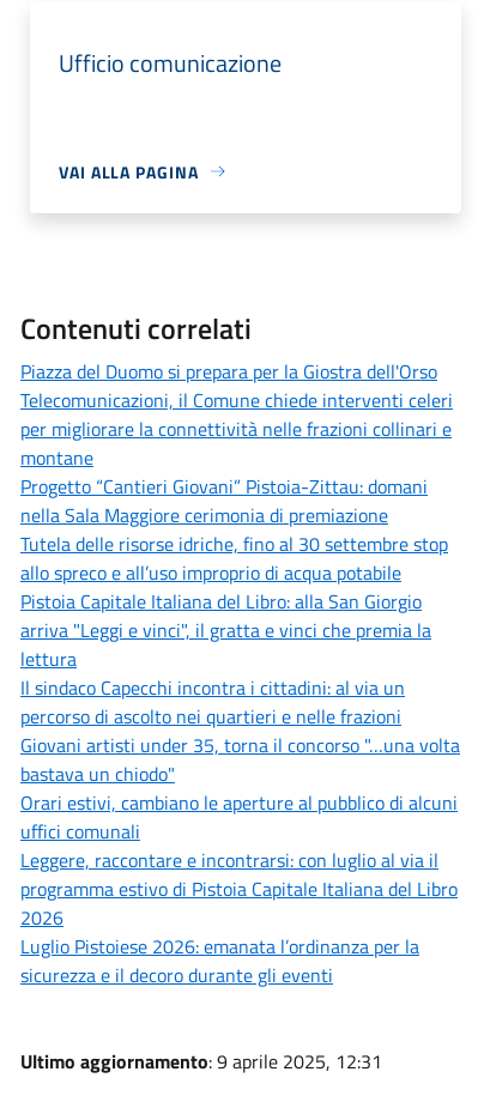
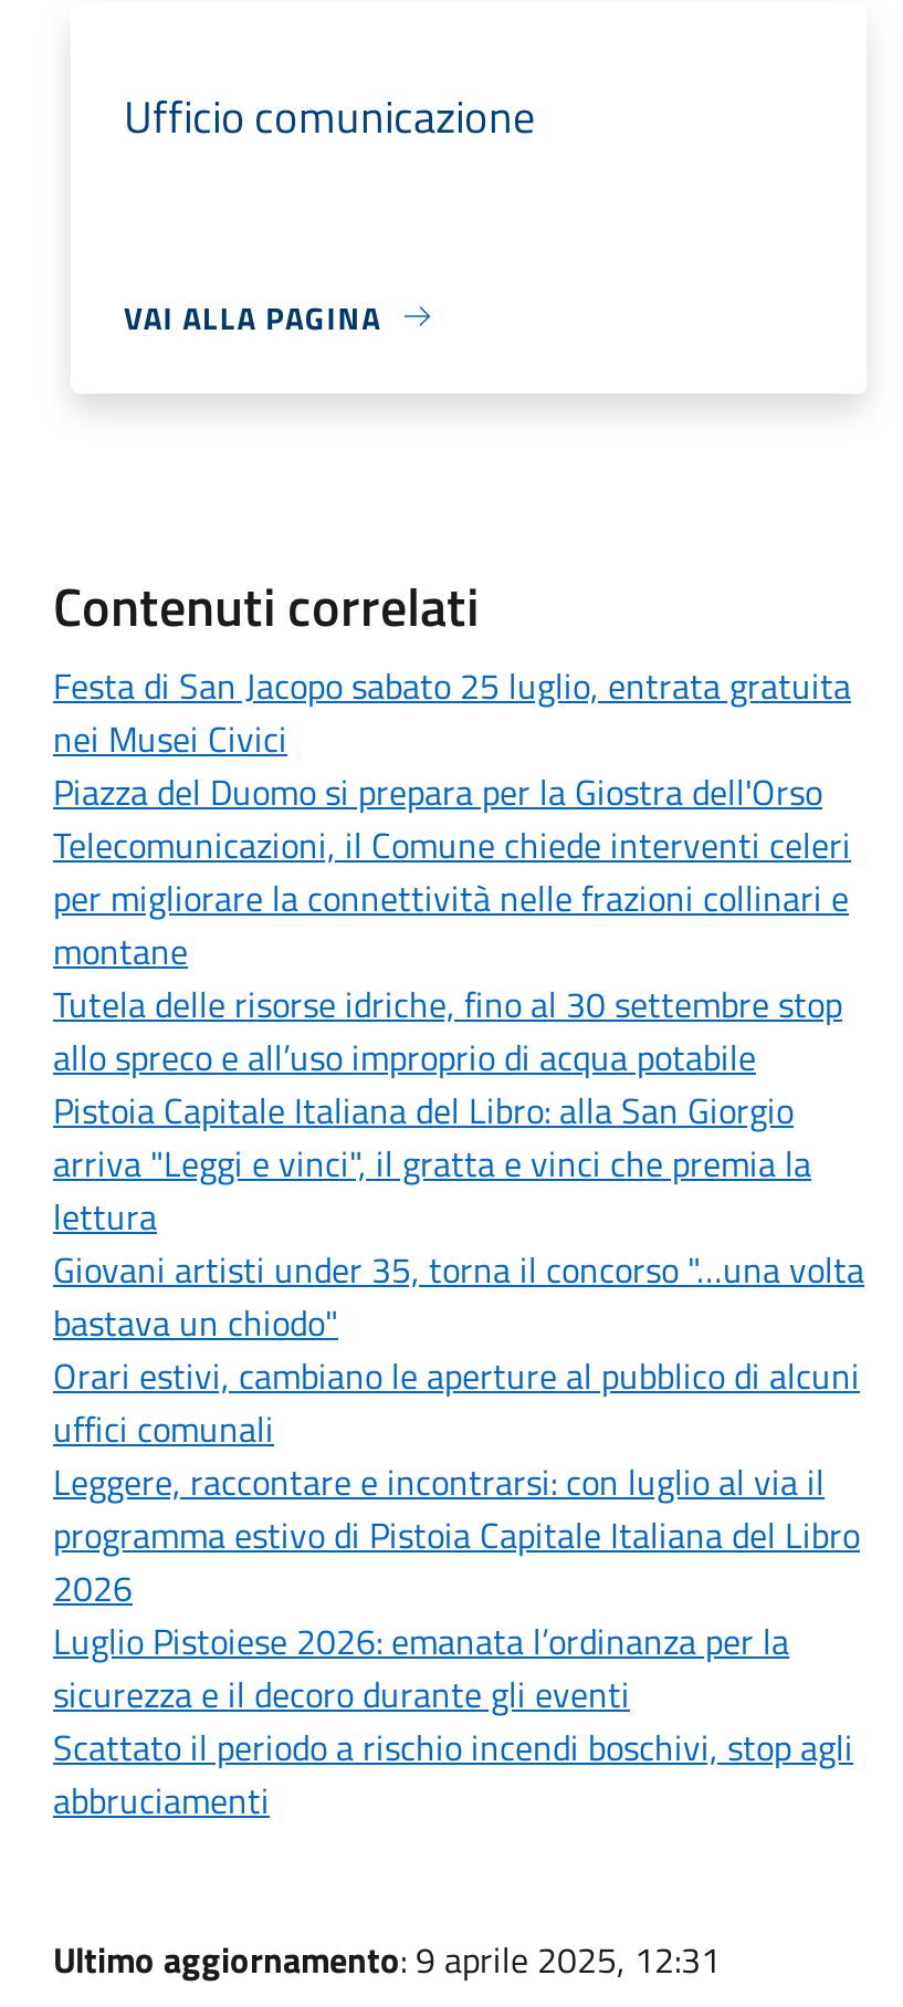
+ Festa di San Jacopo sabato 25 luglio, entrata gratuita
+ nei Musei Civici

moved down: Piazza del Duomo si prepara per la Giostra dell'Orso | Telecomunicazioni, il Comune chiede interventi celeri | per migliorare la connettività nelle frazioni collinari e | montane

- Progetto “Cantieri Giovani” Pistoia-Zittau: domani
- nella Sala Maggiore cerimonia di premiazione

- Il sindaco Capecchi incontra i cittadini: al via un
- percorso di ascolto nei quartieri e nelle frazioni

moved up: Giovani artisti under 35, torna il concorso "…una volta | bastava un chiodo" | Orari estivi, cambiano le aperture al pubblico di alcuni | ... | Luglio Pistoiese 2026: emanata l’ordinanza per la | sicurezza e il decoro durante gli eventi

+ Scattato il periodo a rischio incendi boschivi, stop agli
+ abbruciamenti
